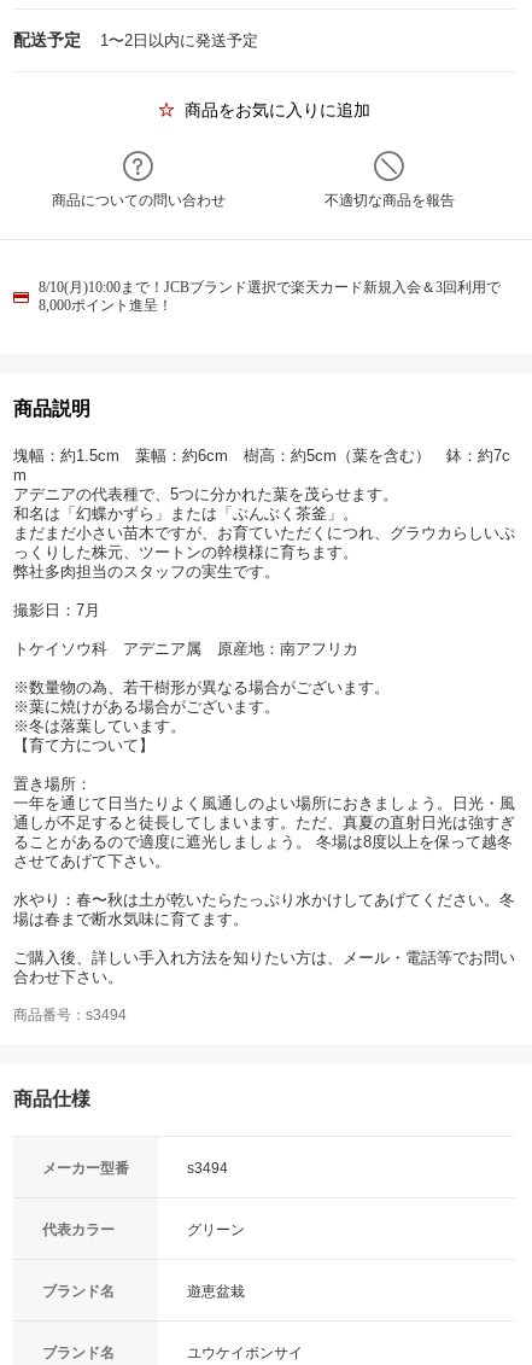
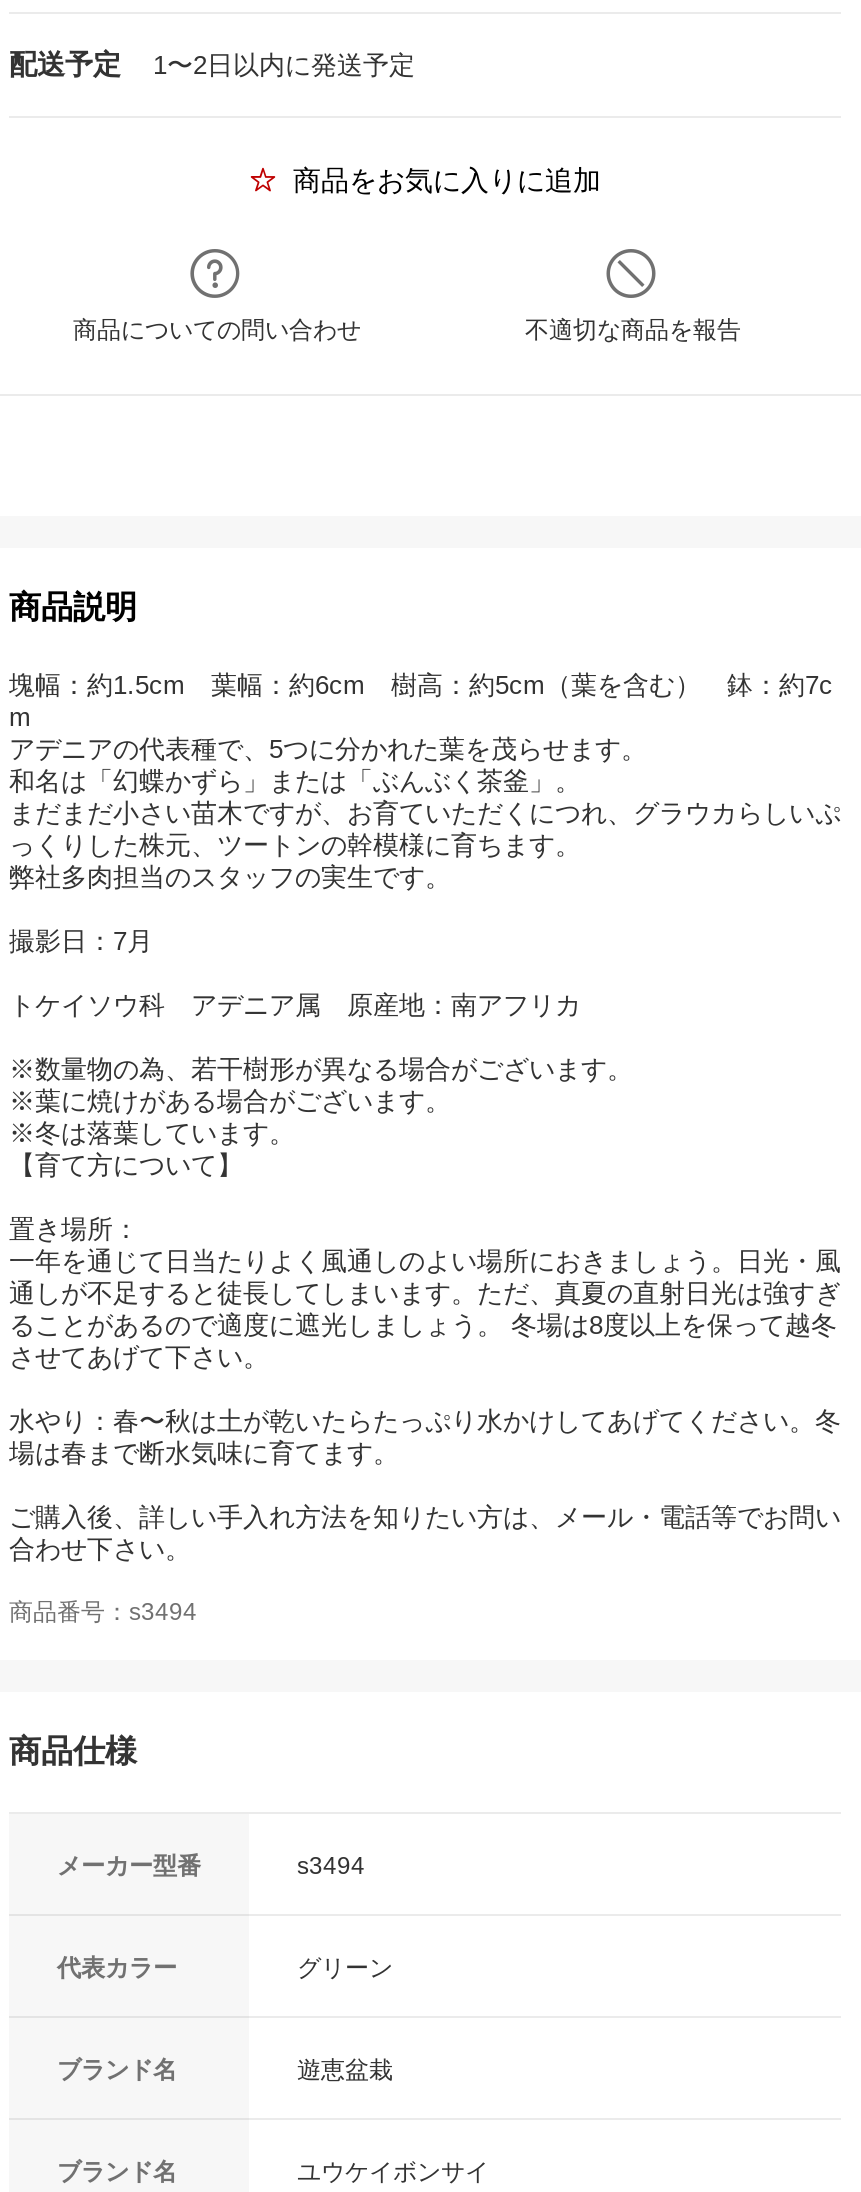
- 8/10(月)10:00まで！JCBブランド選択で楽天カード新規入会＆3回利用で
- 8,000ポイント進呈！
